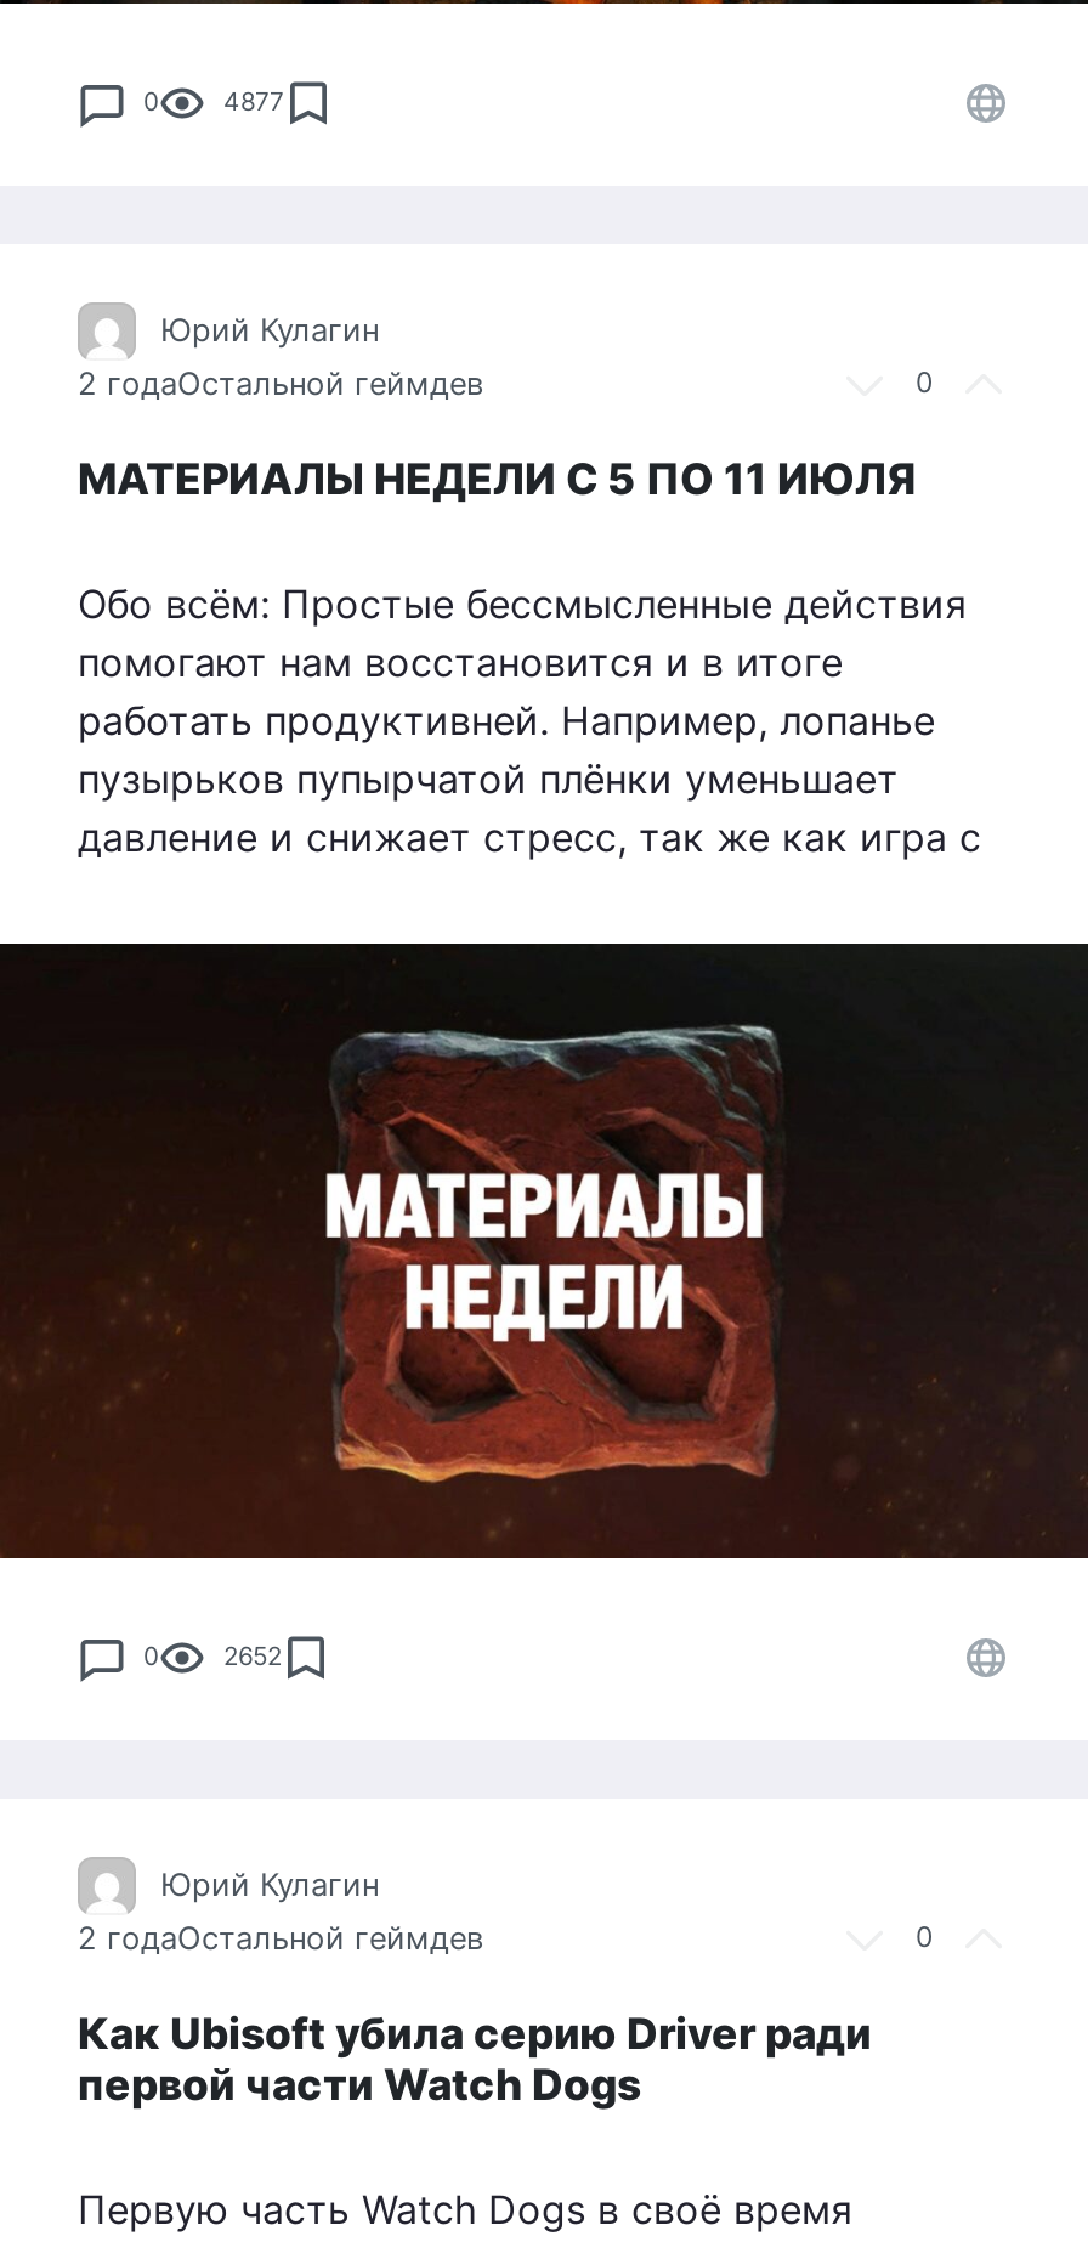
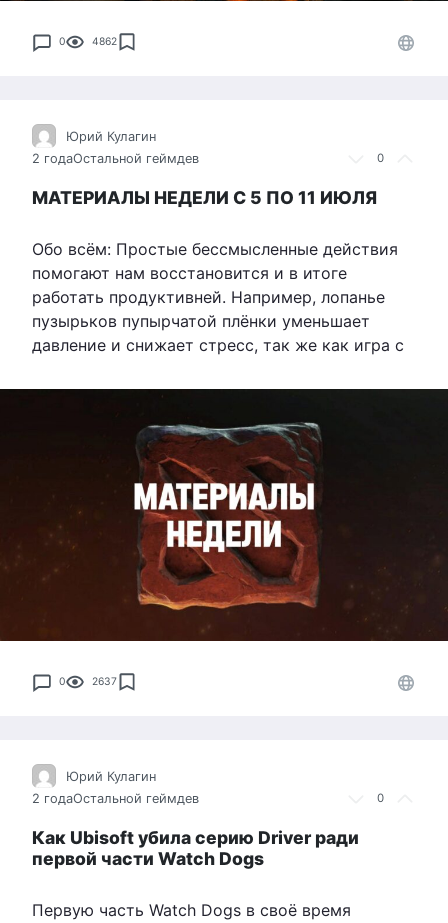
- 4877
+ 4862

- 2652
+ 2637
